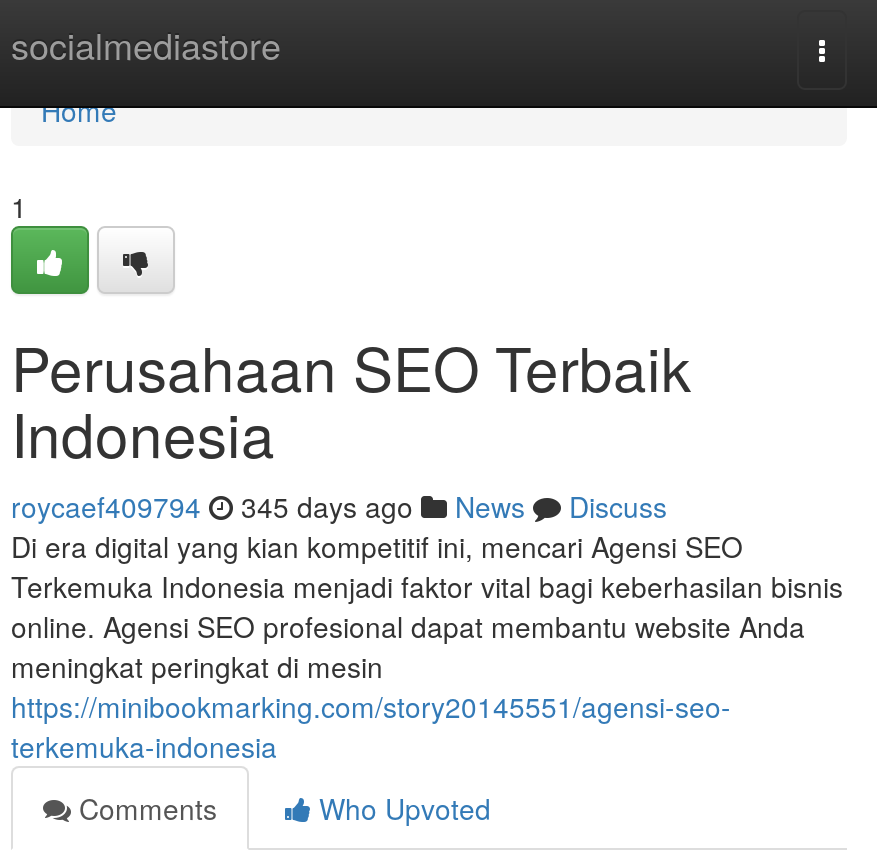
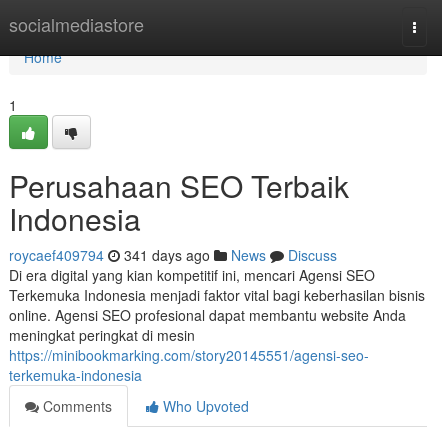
- roycaef409794 345 days ago News Discuss
+ roycaef409794 341 days ago News Discuss
